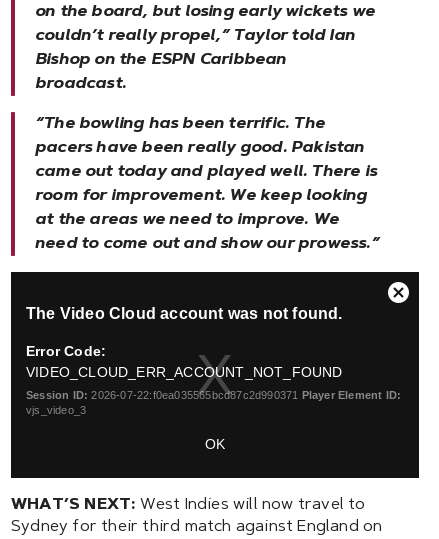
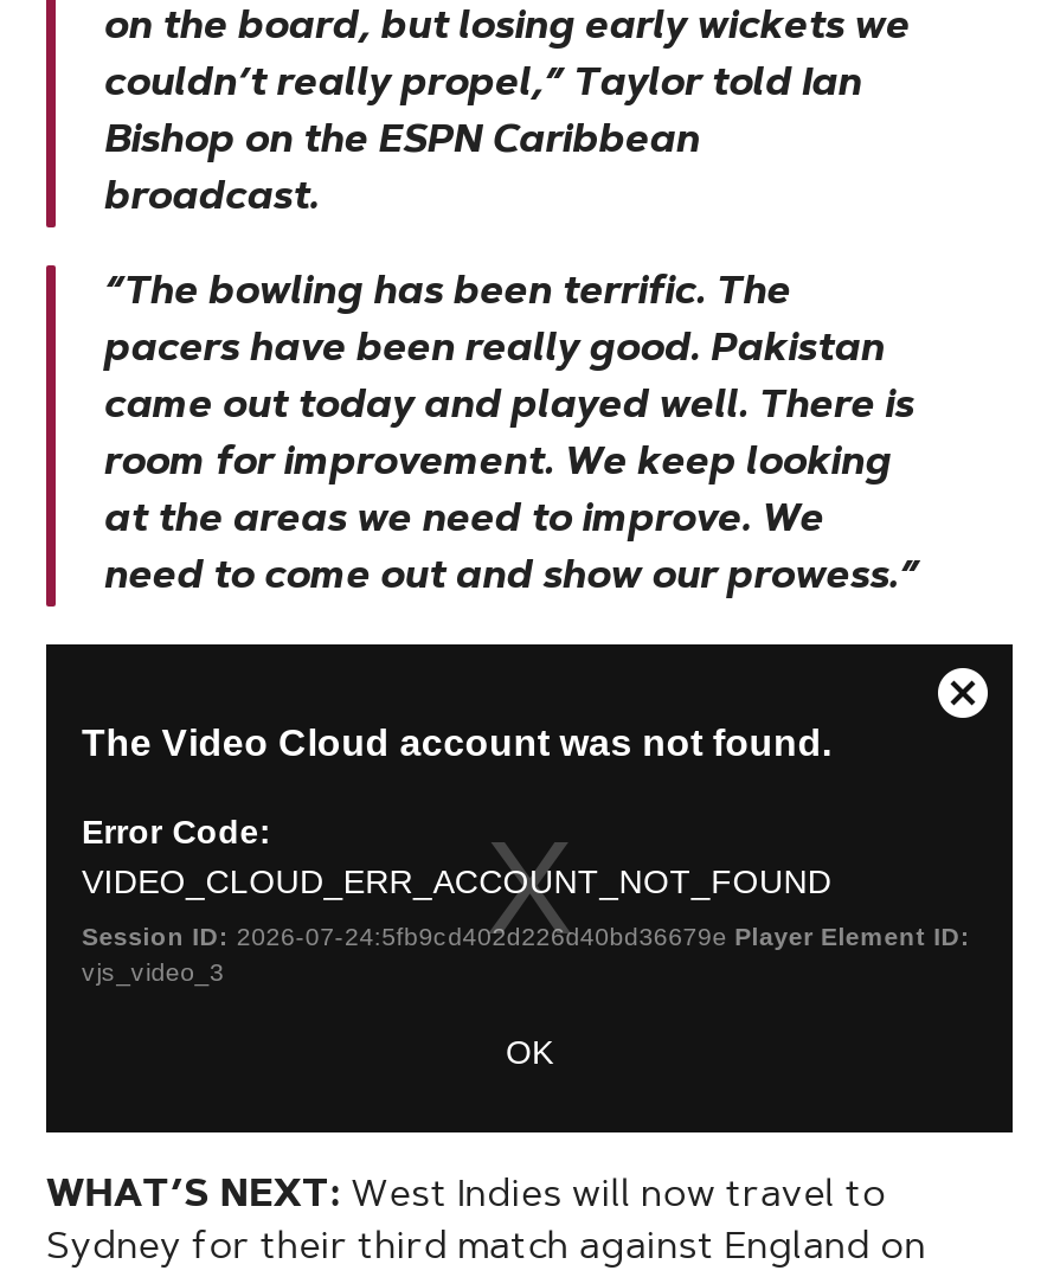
- Session ID: 2026-07-22:f0ea035565bcd87c2d990371 Player Element ID:
+ Session ID: 2026-07-24:5fb9cd402d226d40bd36679e Player Element ID:
